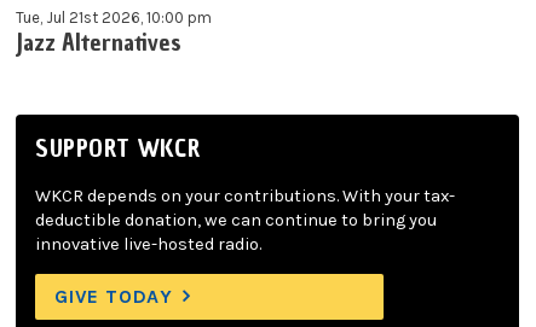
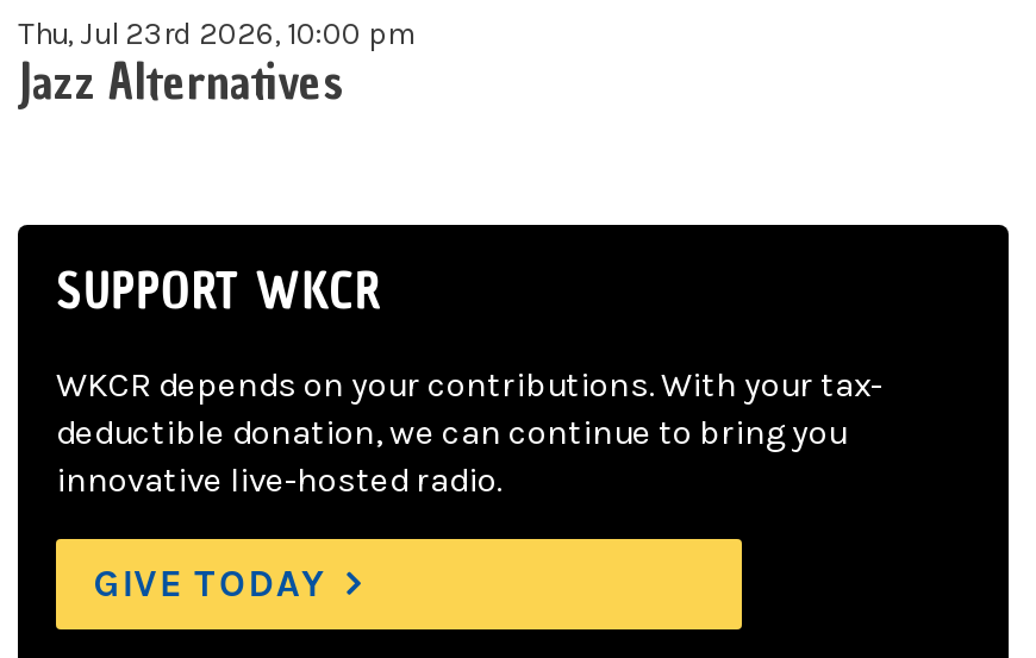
- Tue, Jul 21st 2026, 10:00 pm
+ Thu, Jul 23rd 2026, 10:00 pm
